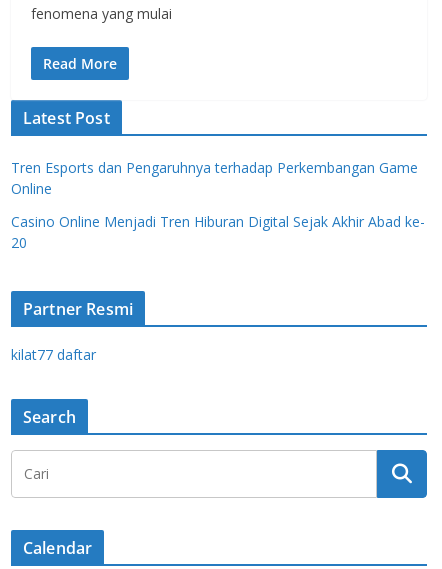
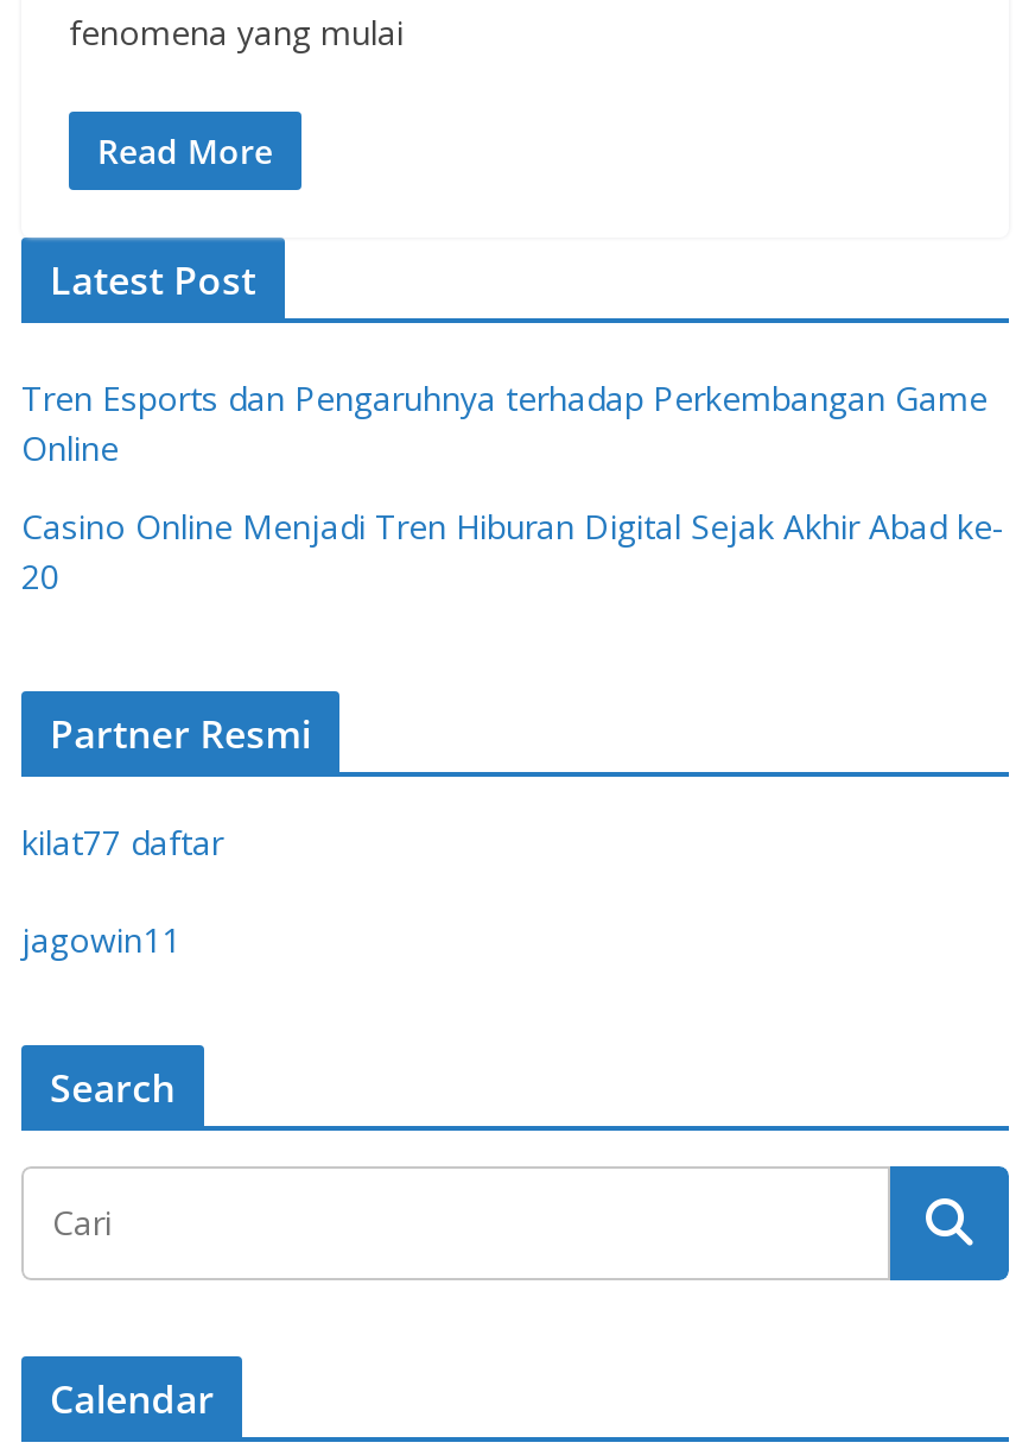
+ jagowin11
